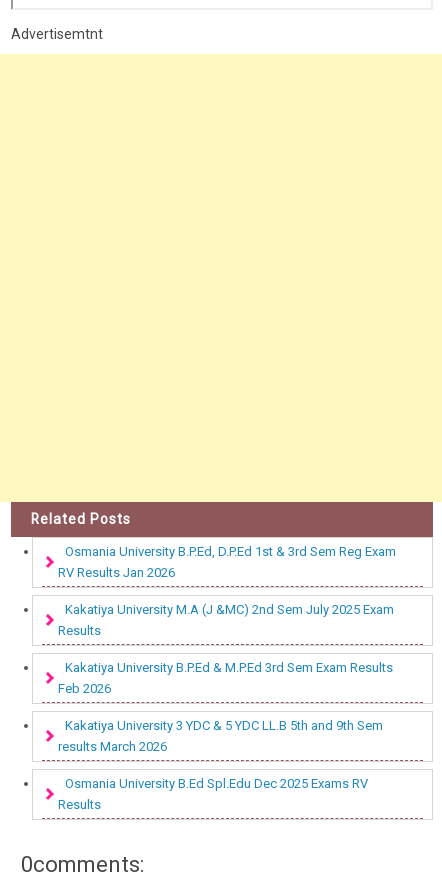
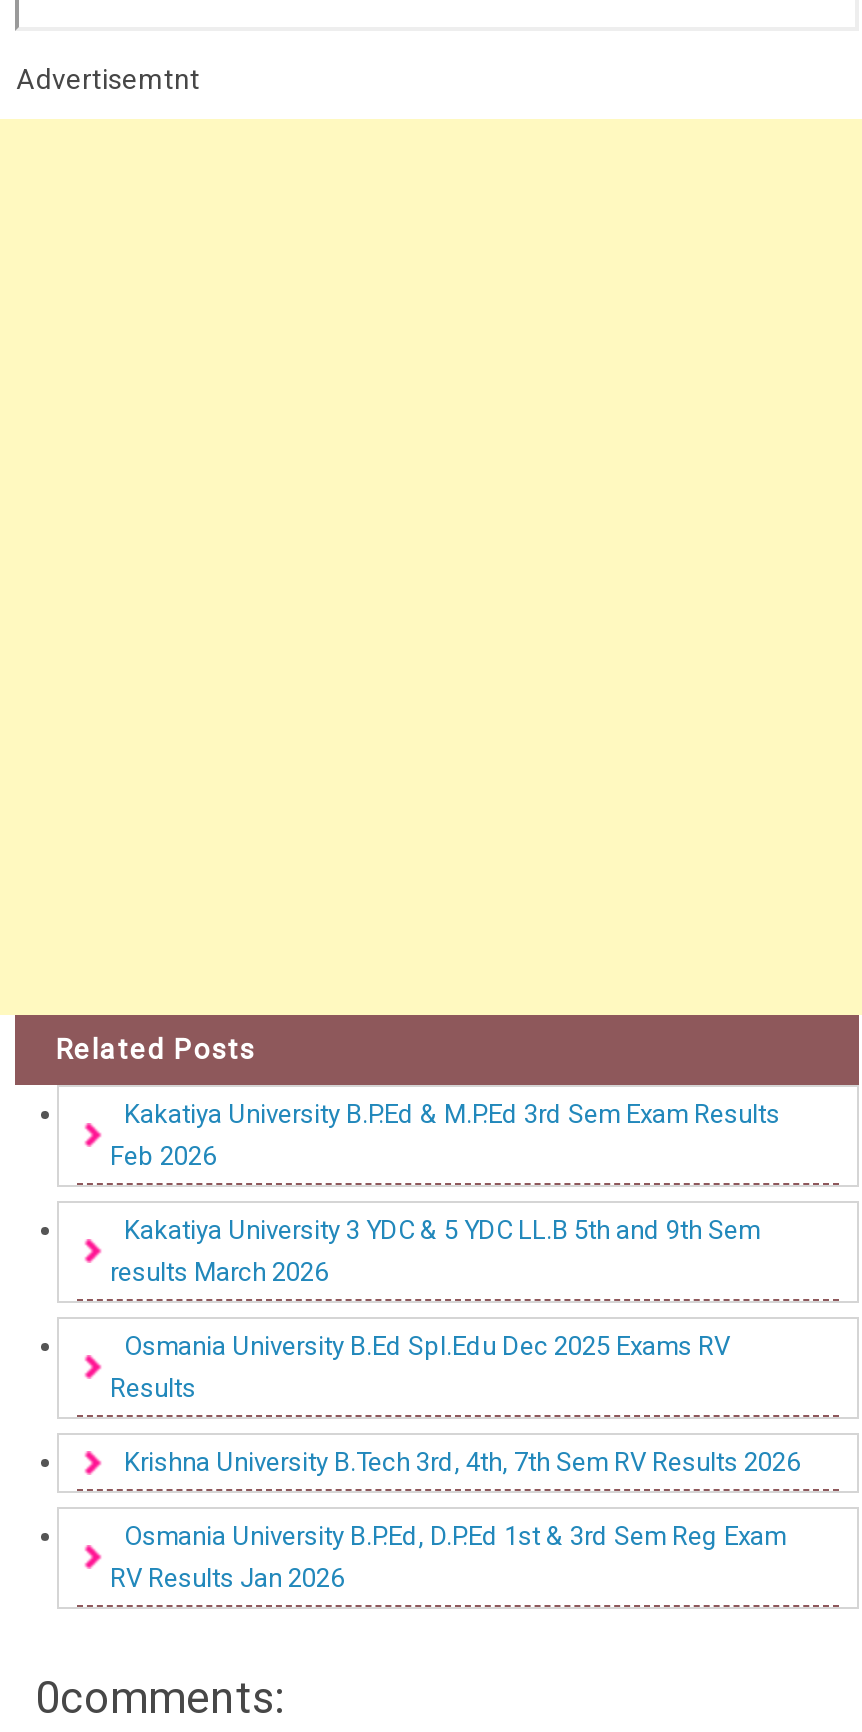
moved down: Osmania University B.P.Ed, D.P.Ed 1st & 3rd Sem Reg Exam | RV Results Jan 2026

- Kakatiya University M.A (J &MC) 2nd Sem July 2025 Exam
- Results

moved up: Kakatiya University B.P.Ed & M.P.Ed 3rd Sem Exam Results | Feb 2026 | Kakatiya University 3 YDC & 5 YDC LL.B 5th and 9th Sem | results March 2026 | Osmania University B.Ed Spl.Edu Dec 2025 Exams RV | Results

+ Krishna University B.Tech 3rd, 4th, 7th Sem RV Results 2026
